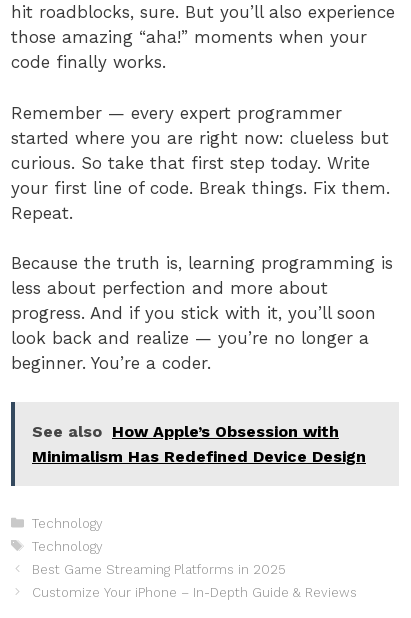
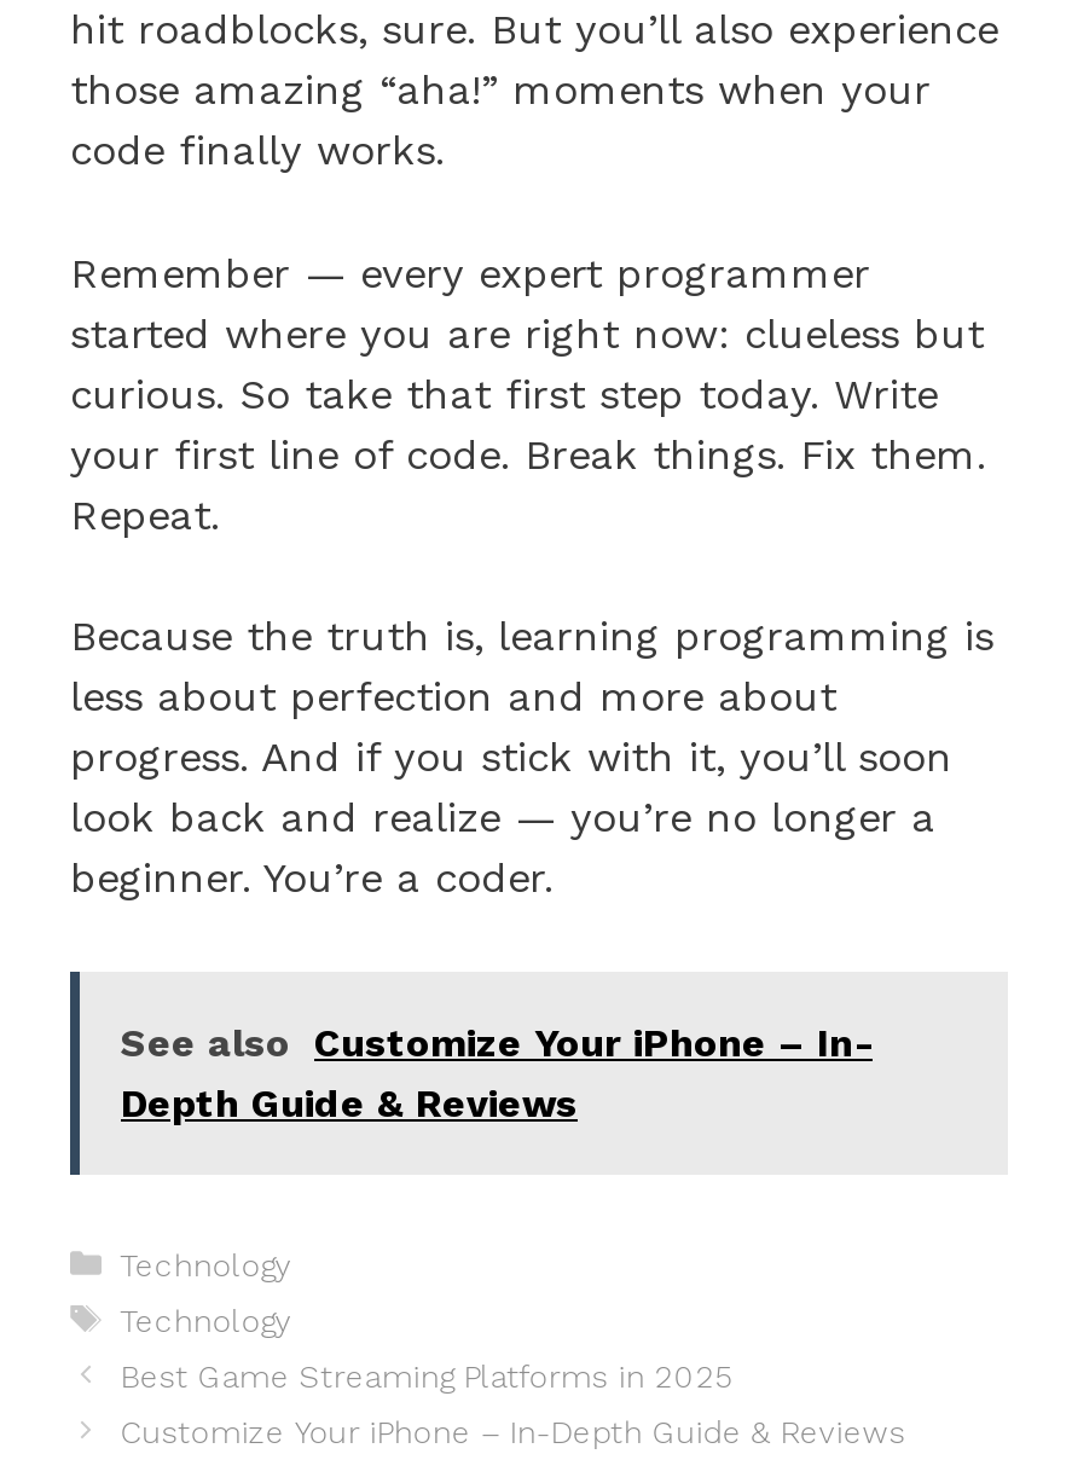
- See also How Apple’s Obsession with
- Minimalism Has Redefined Device Design
+ See also Customize Your iPhone – In-
+ Depth Guide & Reviews
